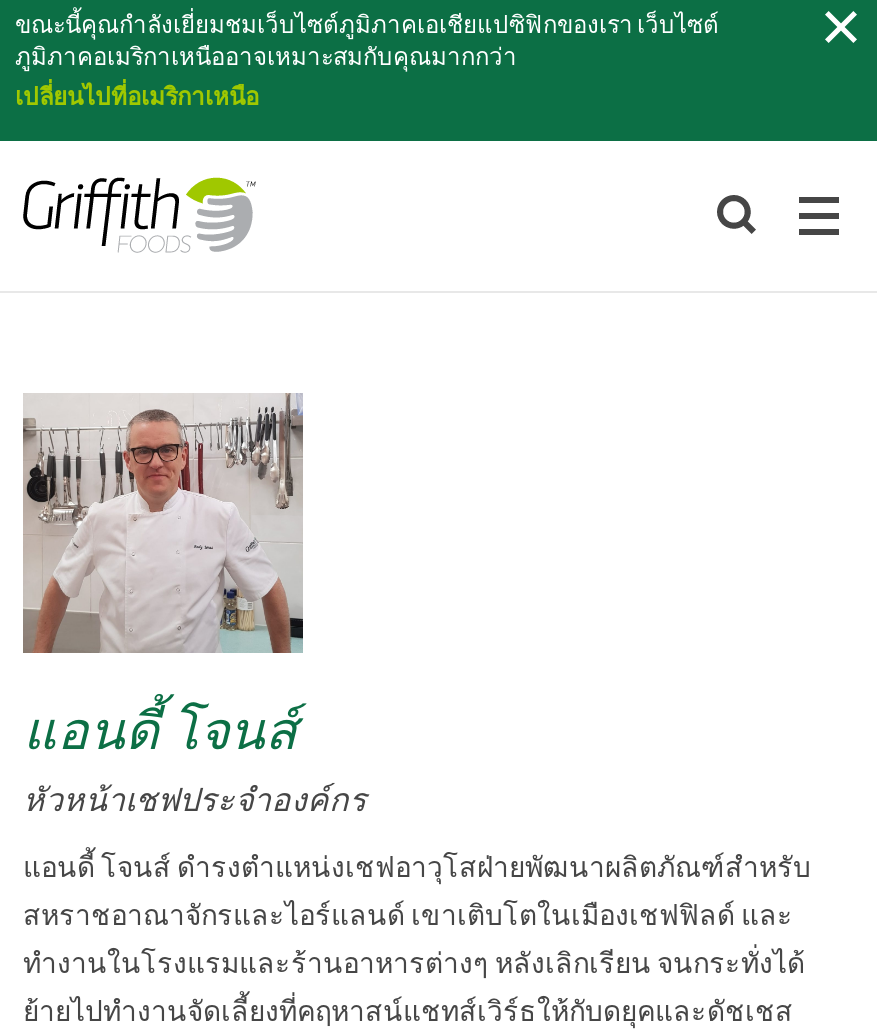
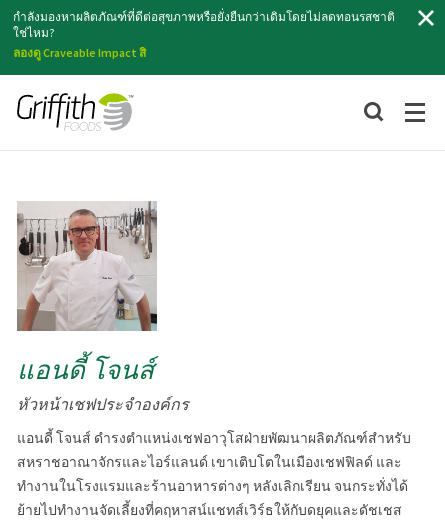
- ขณะนี้คุณกำลังเยี่ยมชมเว็บไซต์ภูมิภาคเอเชียแปซิฟิกของเรา เว็บไซต์
- ภูมิภาคอเมริกาเหนืออาจเหมาะสมกับคุณมากกว่า
- เปลี่ยนไปที่อเมริกาเหนือ
+ กำลังมองหาผลิตภัณฑ์ที่ดีต่อสุขภาพหรือยั่งยืนกว่าเดิมโดยไม่ลดทอนรสชาติ
+ ใช่ไหม?
+ ลองดู Craveable Impact สิ
